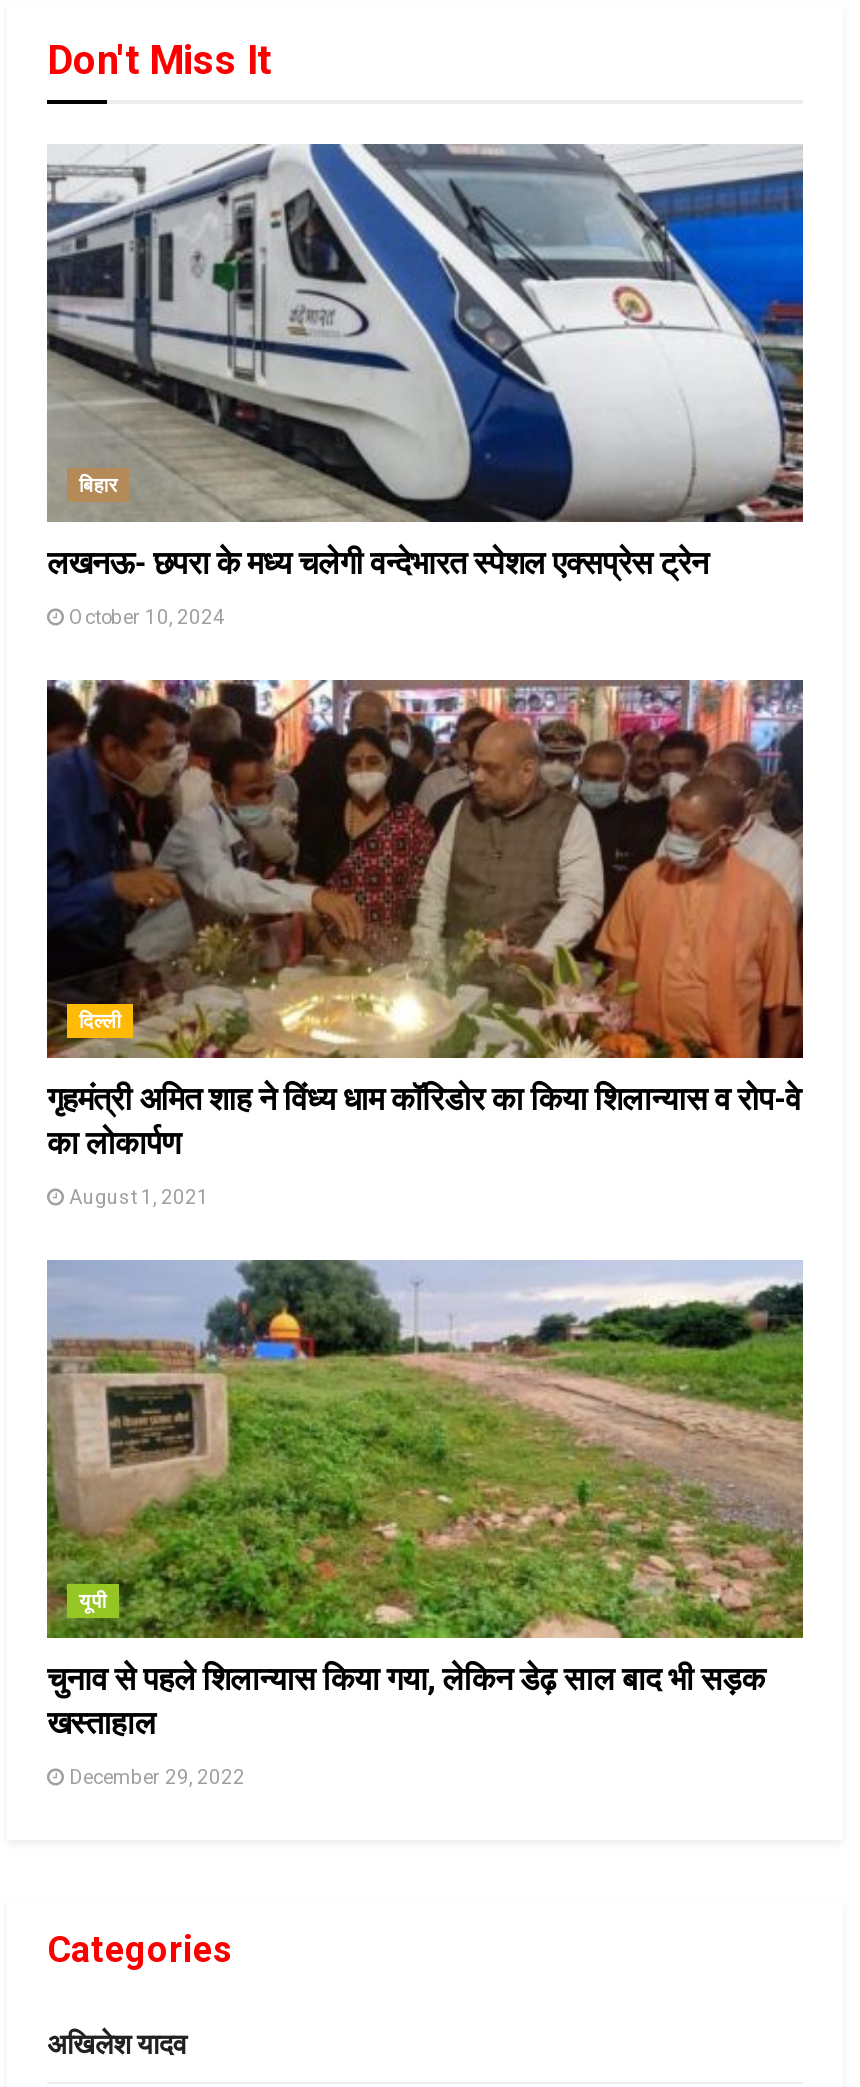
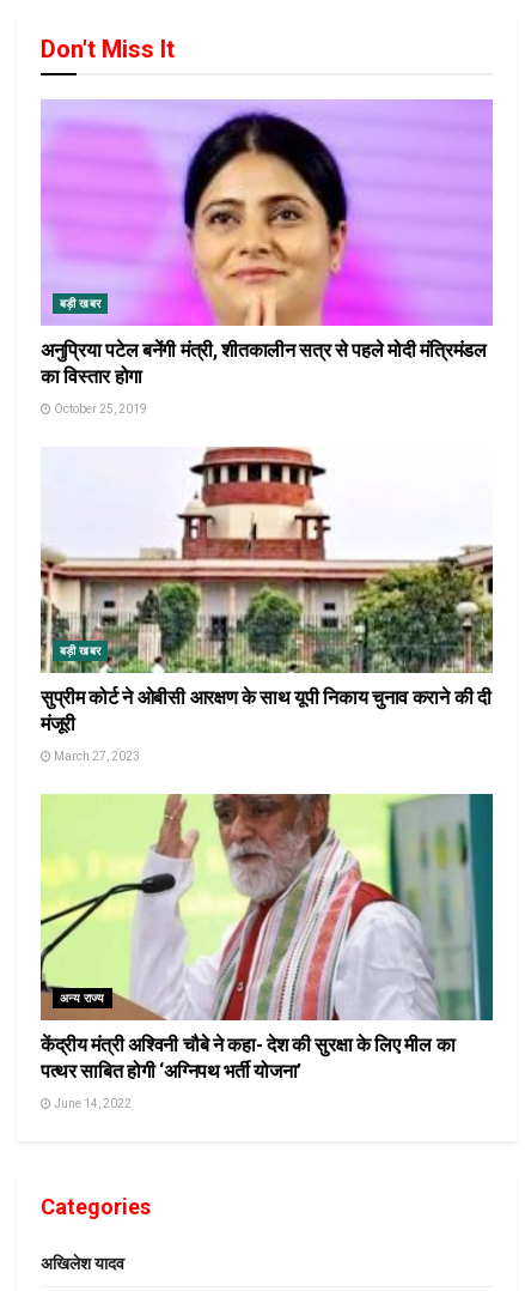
- [image]
- बिहार
+ [image]
+ बड़ी खबर

- लखनऊ- छपरा के मध्य चलेगी वन्देभारत स्पेशल एक्सप्रेस ट्रेन
+ अनुप्रिया पटेल बनेंगी मंत्री, शीतकालीन सत्र से पहले मोदी मंत्रिमंडल
+ का विस्तार होगा

- October 10, 2024
+ October 25, 2019

- [image]
- दिल्ली
+ [image]
+ बड़ी खबर

- गृहमंत्री अमित शाह ने विंध्य धाम कॉरिडोर का किया शिलान्यास व रोप-वे
- का लोकार्पण
+ सुप्रीम कोर्ट ने ओबीसी आरक्षण के साथ यूपी निकाय चुनाव कराने की दी
+ मंजूरी

- August 1, 2021
+ March 27, 2023

- [image]
- यूपी
+ [image]
+ अन्य राज्य

- चुनाव से पहले शिलान्यास किया गया, लेकिन डेढ़ साल बाद भी सड़क
- खस्ताहाल
+ केंद्रीय मंत्री अश्विनी चौबे ने कहा- देश की सुरक्षा के लिए मील का
+ पत्थर साबित होगी ‘अग्निपथ भर्ती योजना’

- December 29, 2022
+ June 14, 2022
